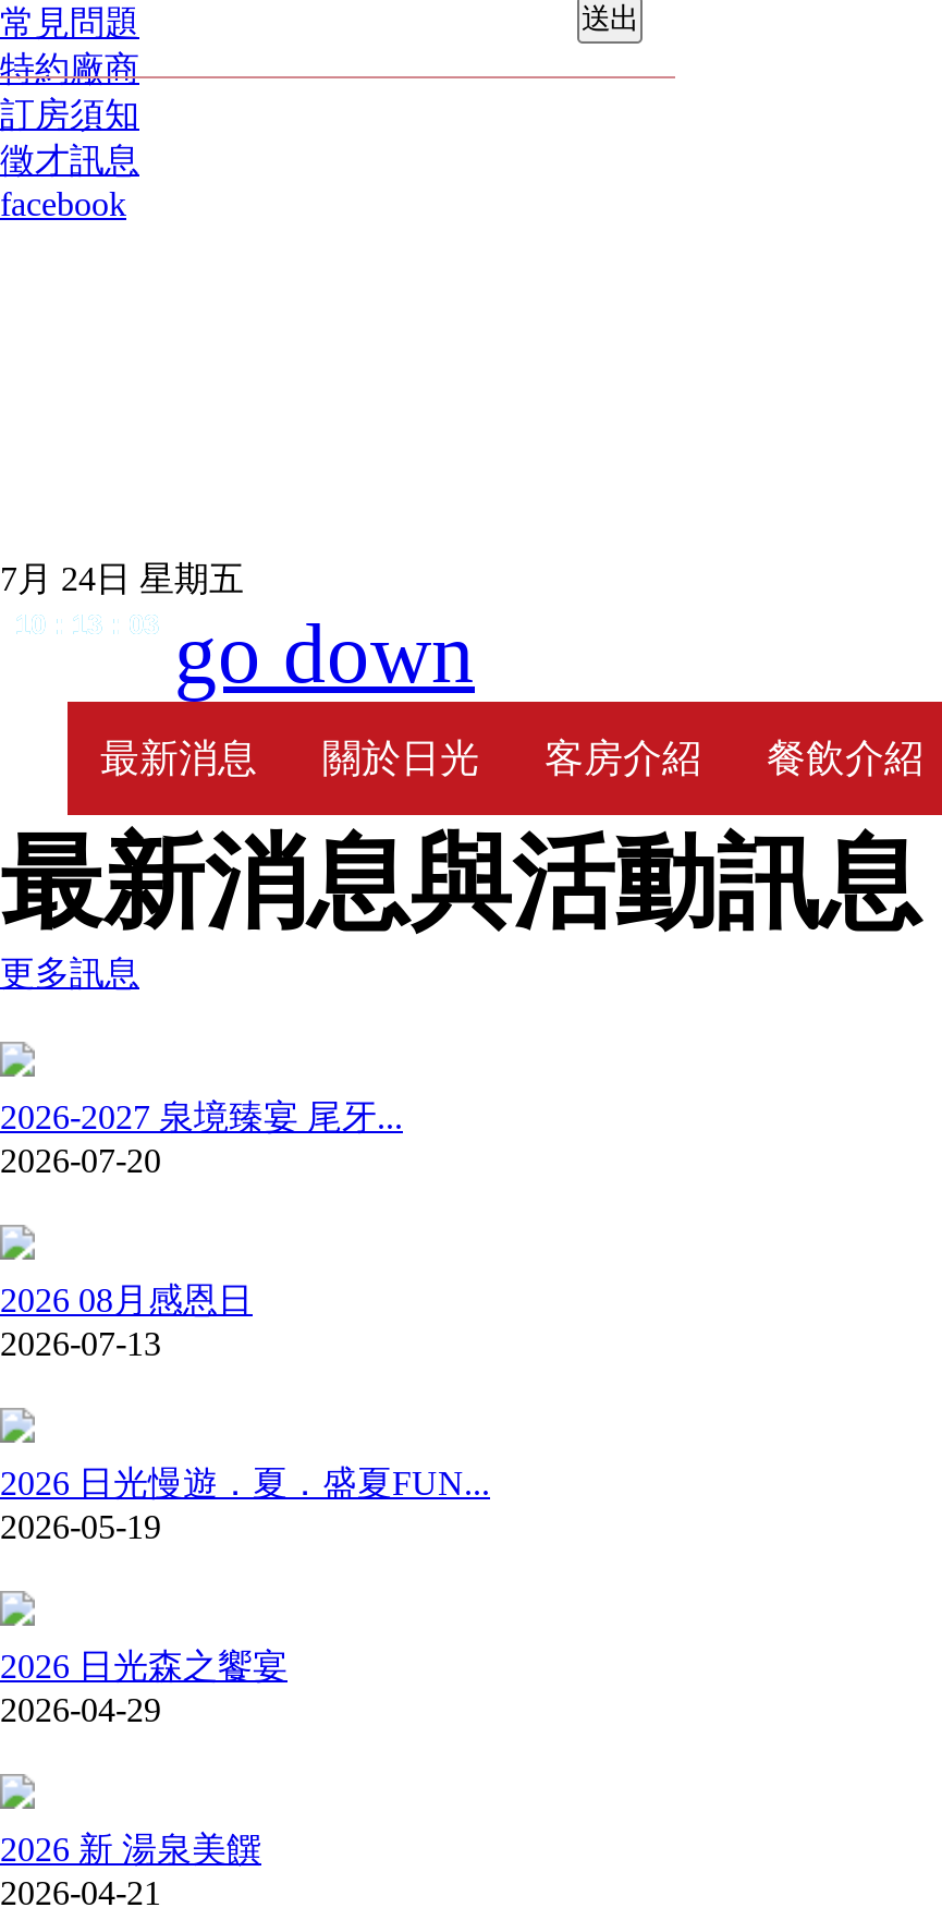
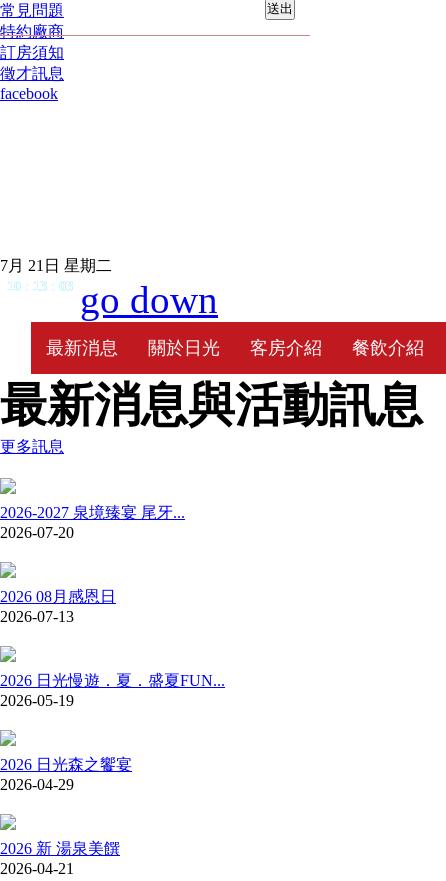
- 7月 24日 星期五
+ 7月 21日 星期二
